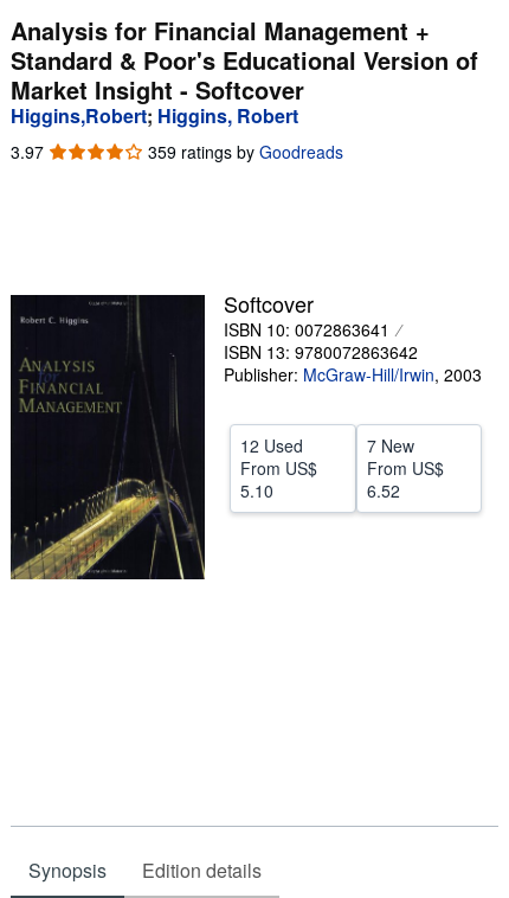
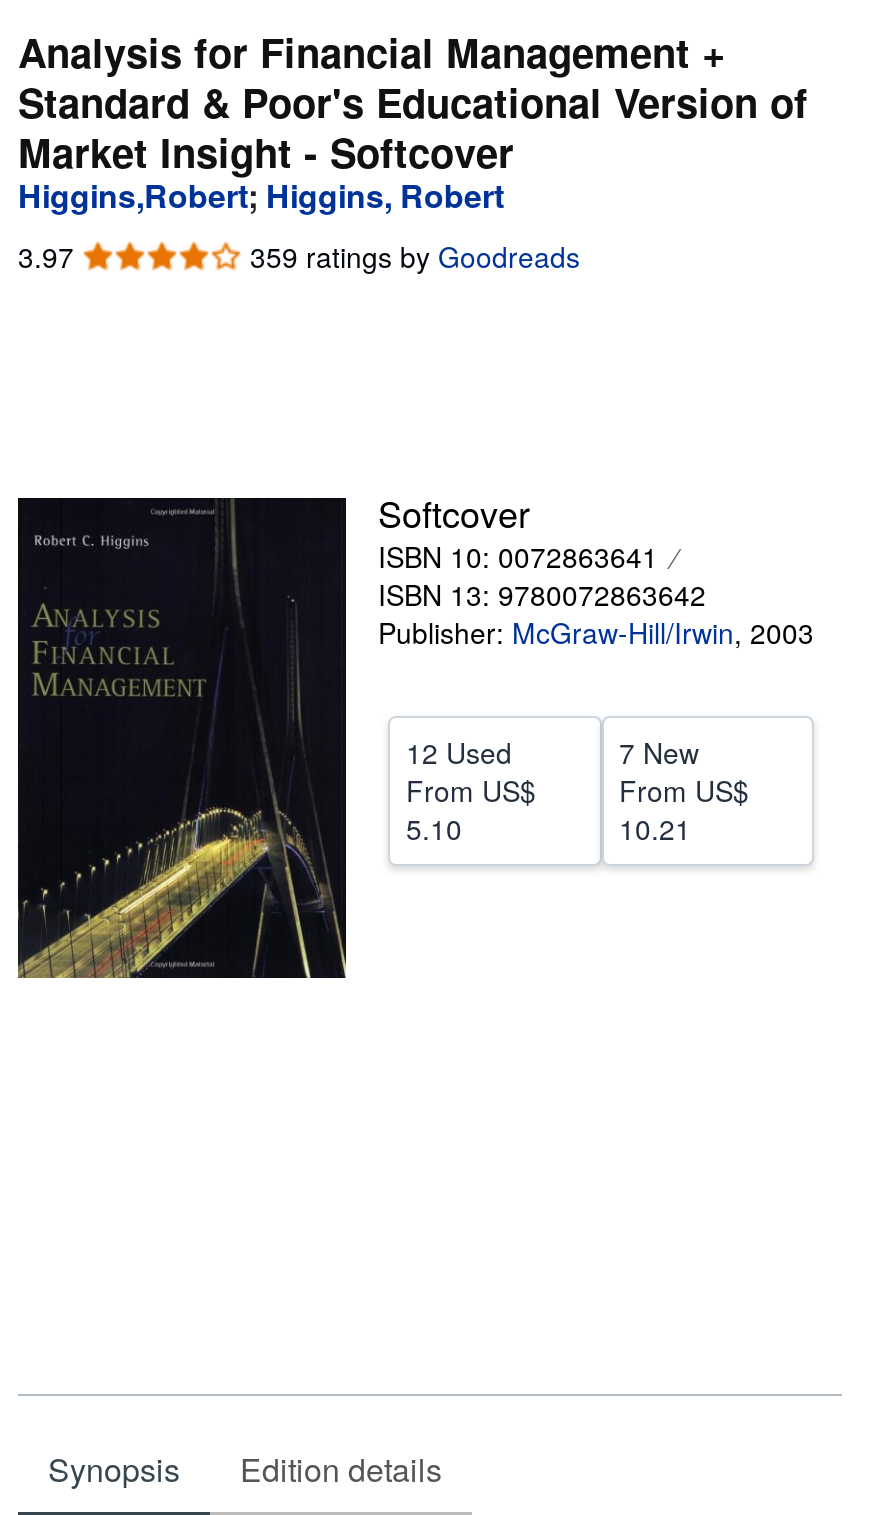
- 6.52
+ 10.21
